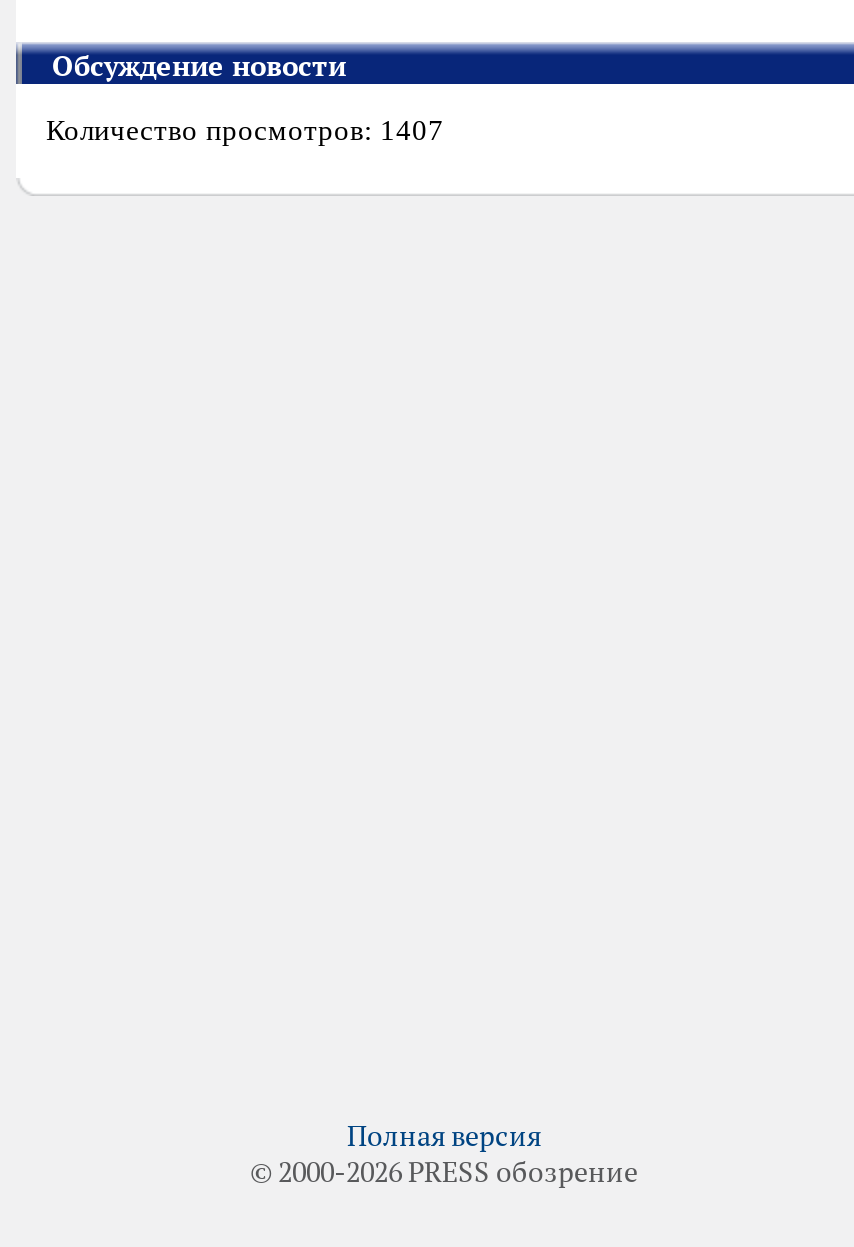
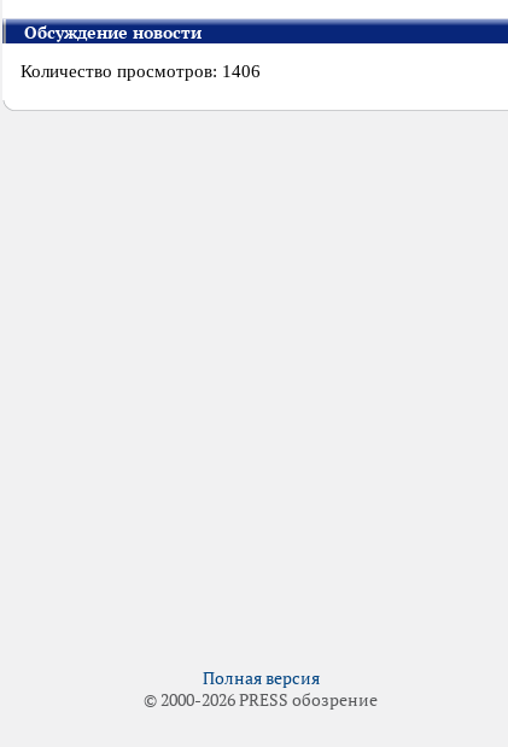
- Количество просмотров: 1407
+ Количество просмотров: 1406
